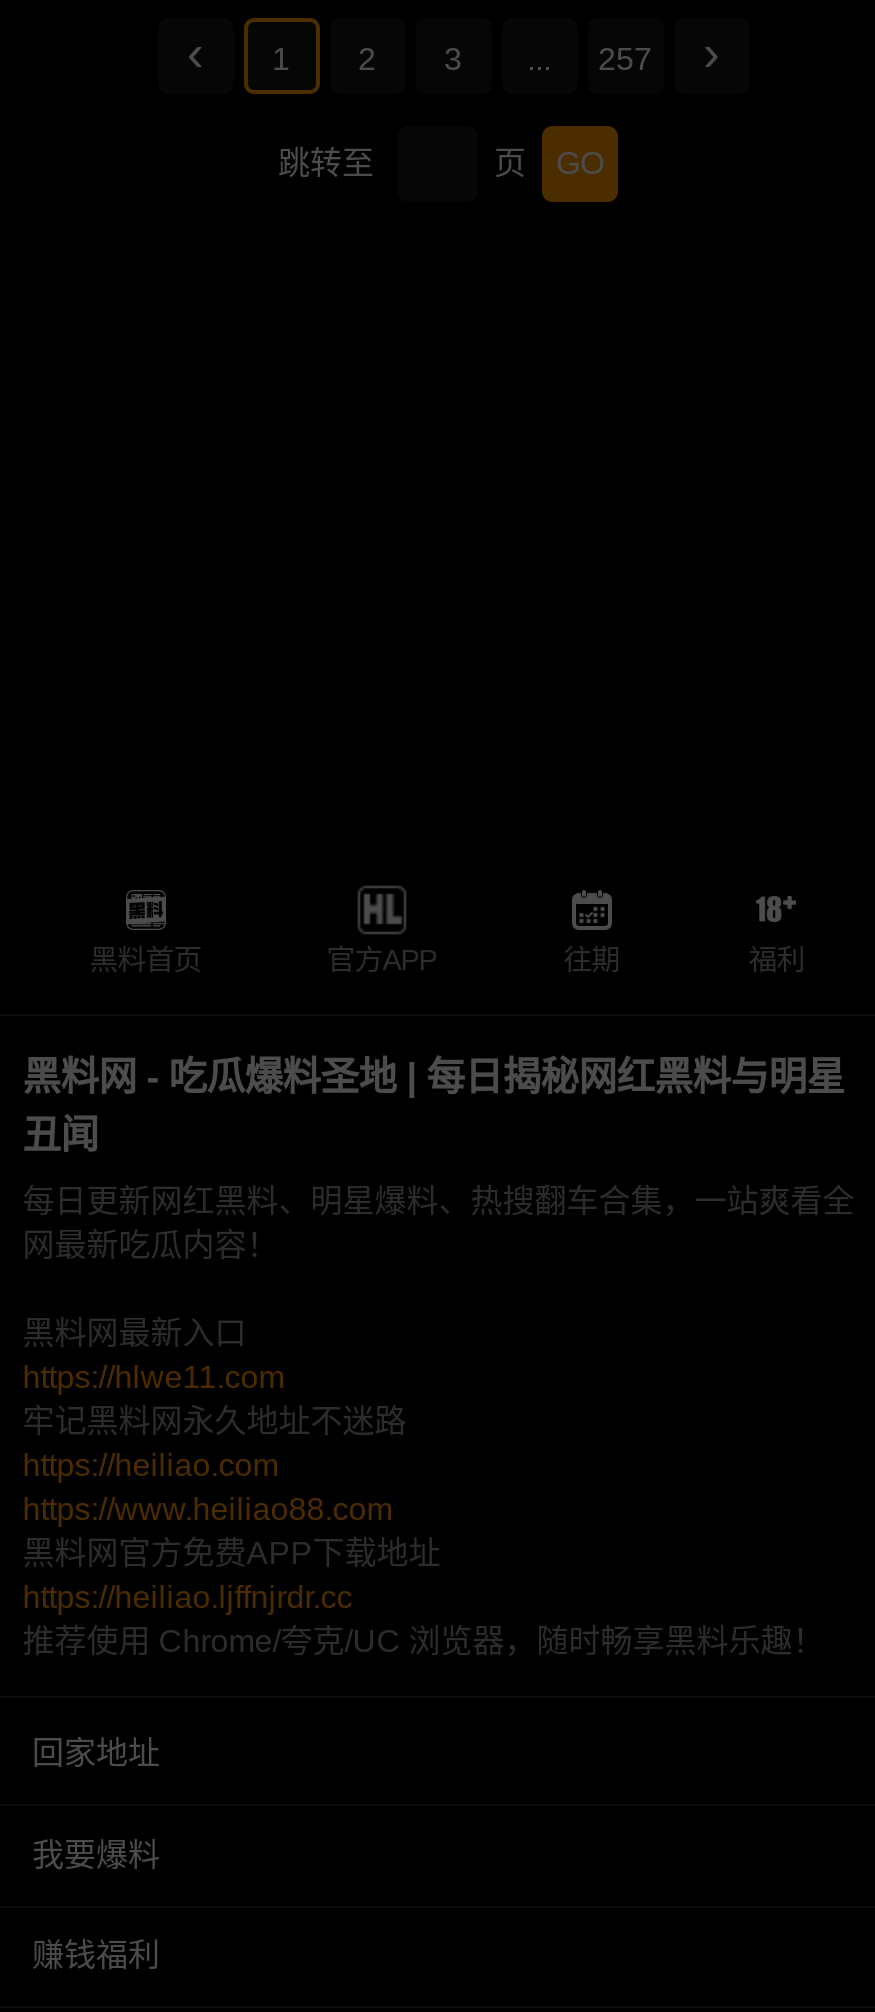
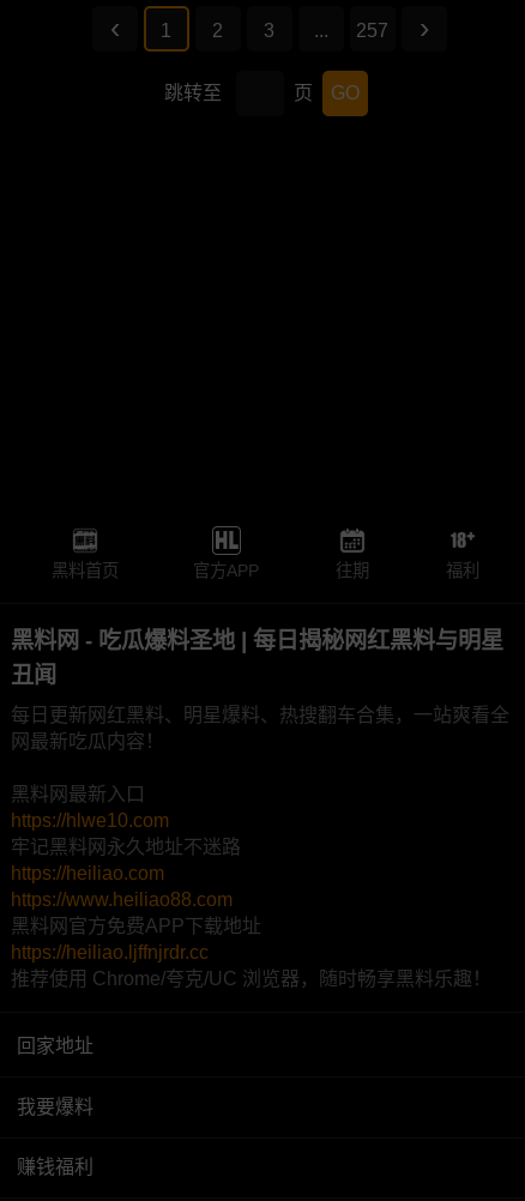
- https://hlwe11.com
+ https://hlwe10.com
